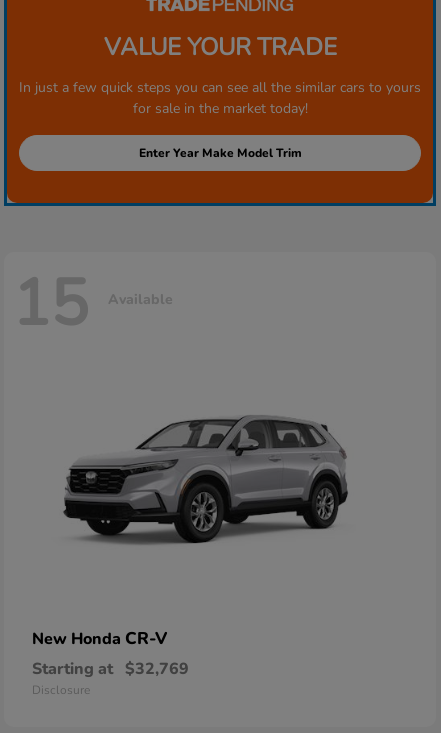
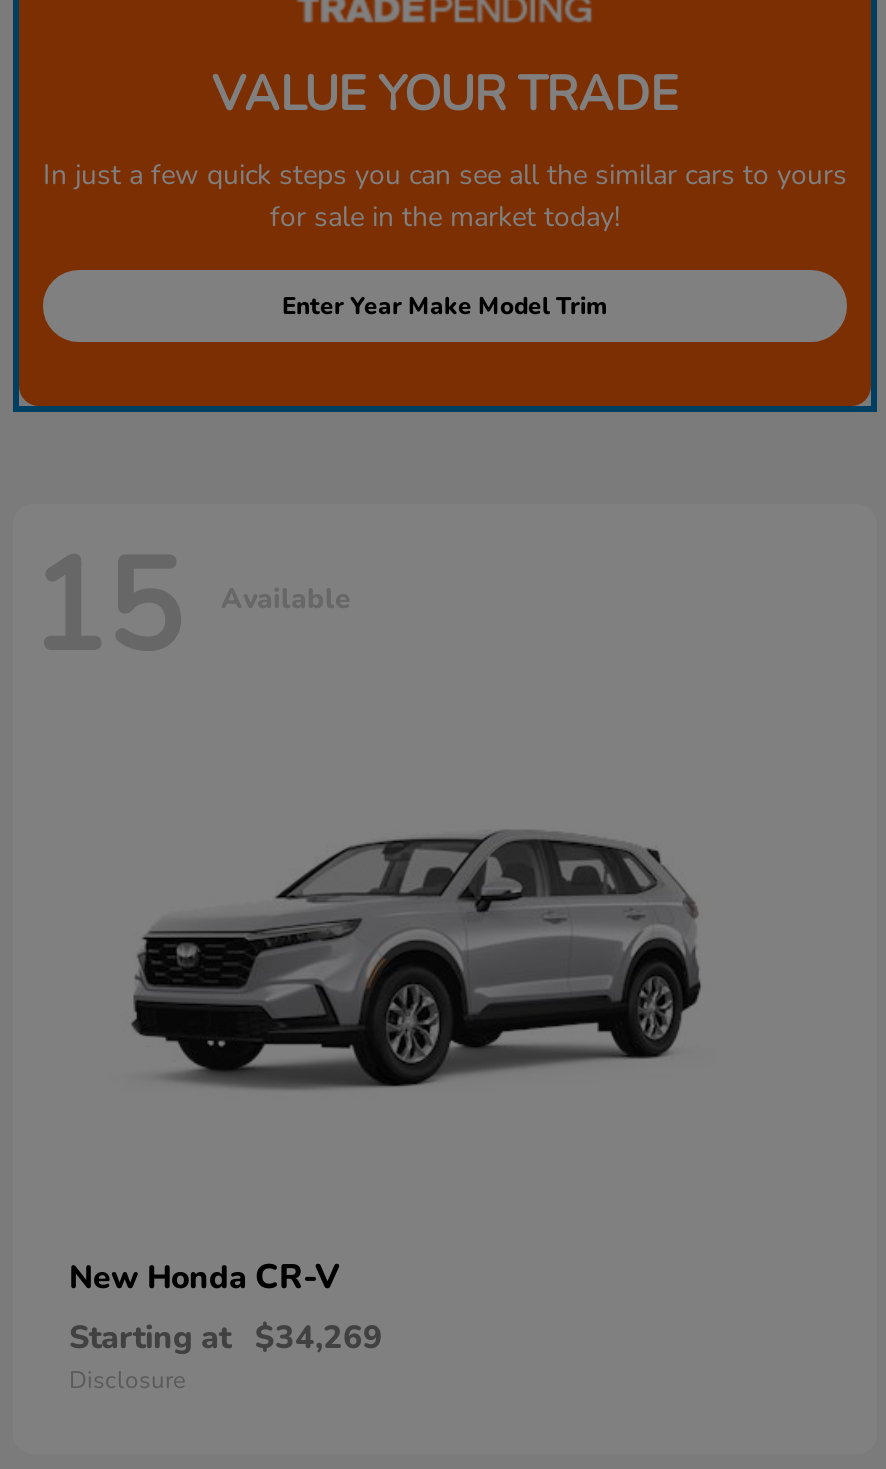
- Starting at $32,769
+ Starting at $34,269
